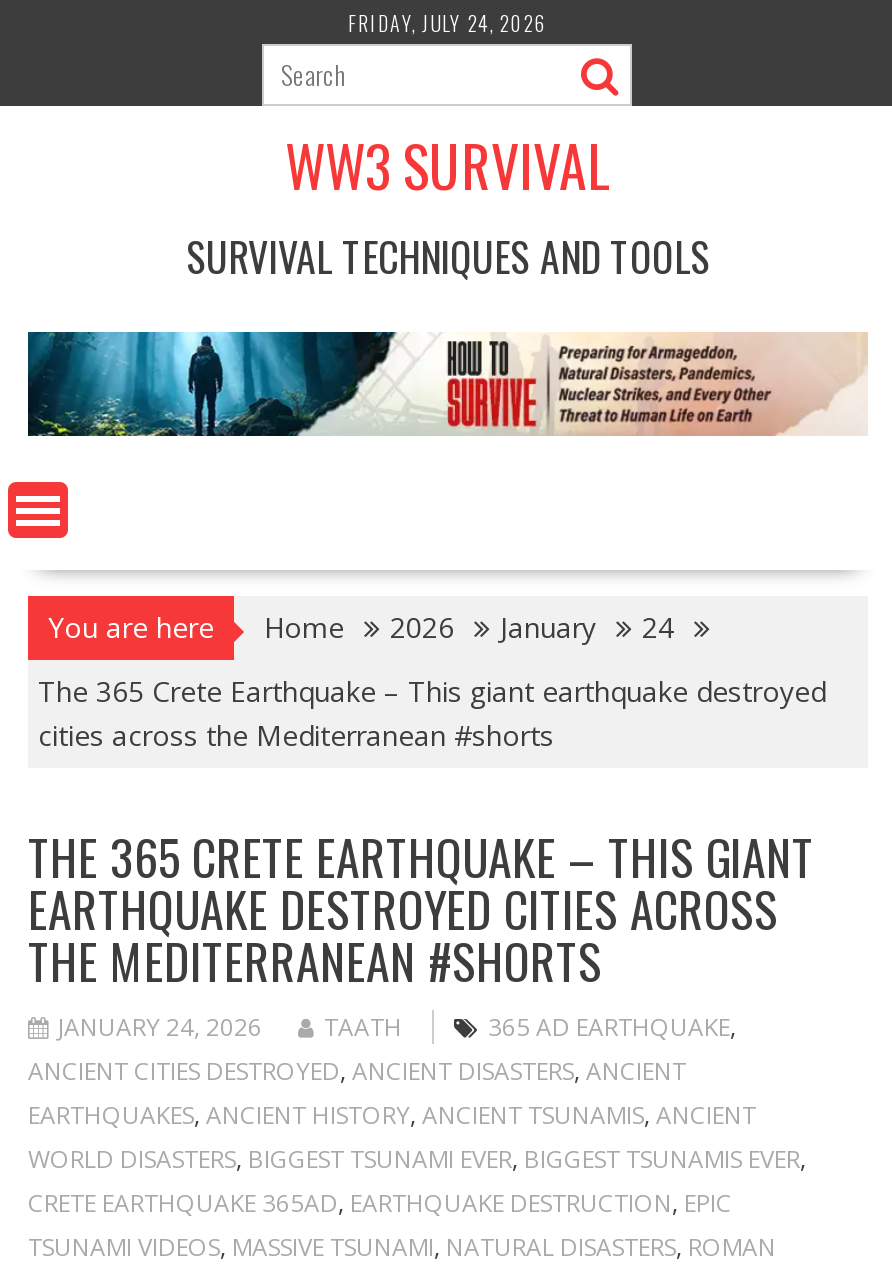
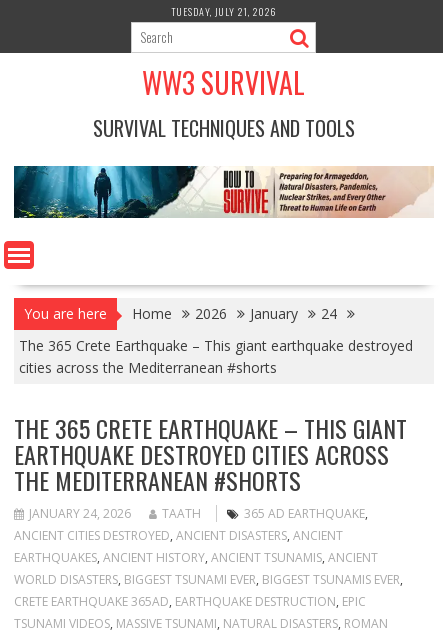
- FRIDAY, JULY 24, 2026
+ TUESDAY, JULY 21, 2026
